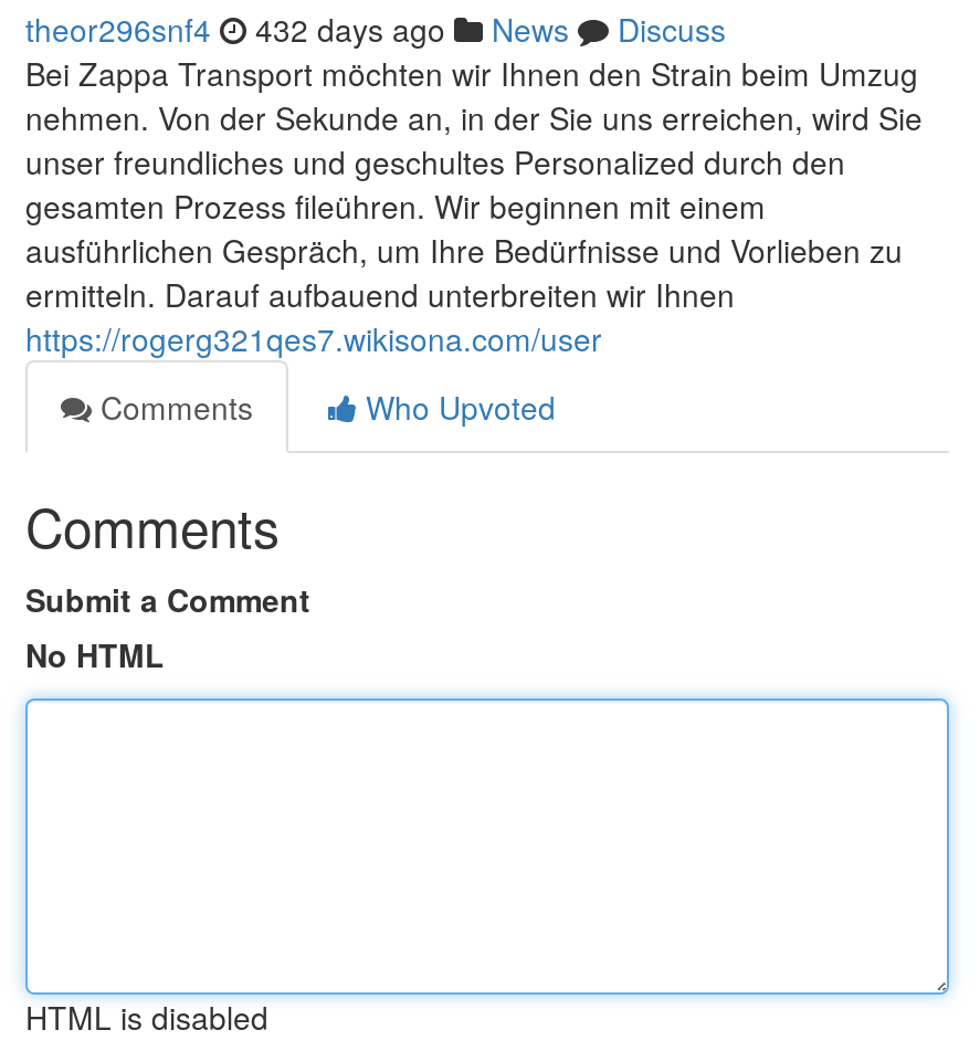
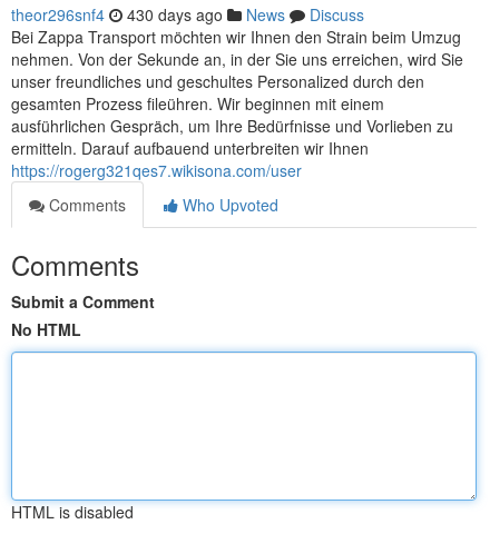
- theor296snf4 432 days ago News Discuss
+ theor296snf4 430 days ago News Discuss
